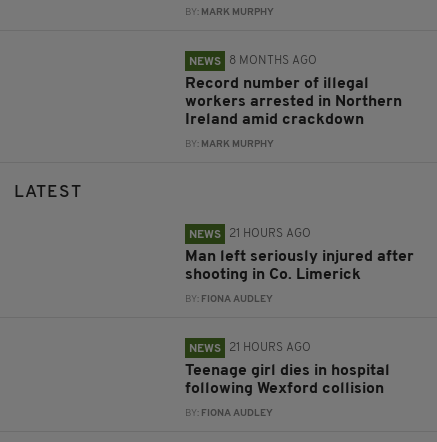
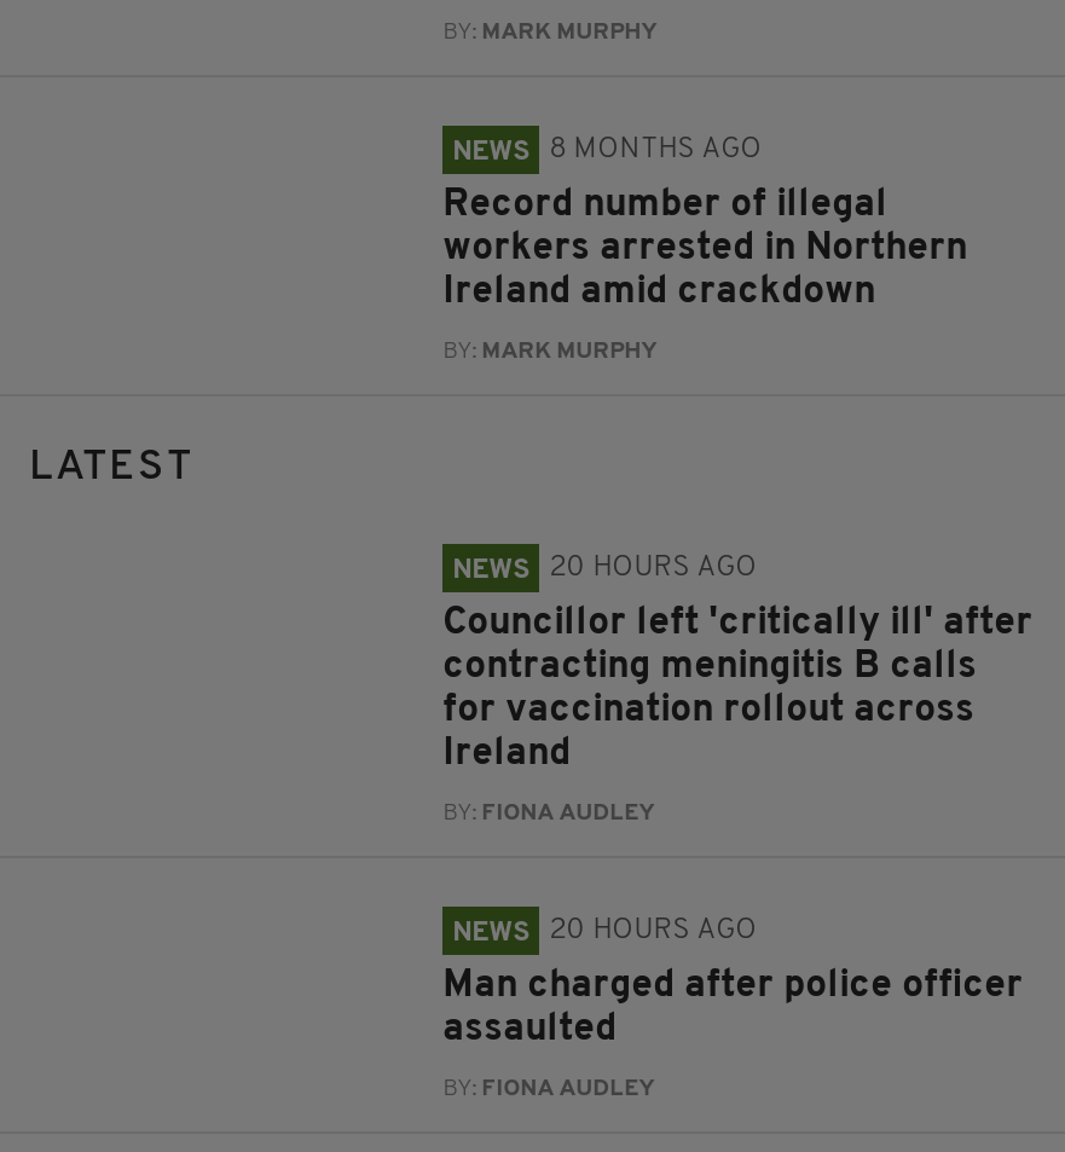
- NEWS 21 HOURS AGO
+ NEWS 20 HOURS AGO

- Man left seriously injured after
- shooting in Co. Limerick
+ Councillor left 'critically ill' after
+ contracting meningitis B calls
+ for vaccination rollout across
+ Ireland

- NEWS 21 HOURS AGO
+ NEWS 20 HOURS AGO

- Teenage girl dies in hospital
- following Wexford collision
+ Man charged after police officer
+ assaulted
